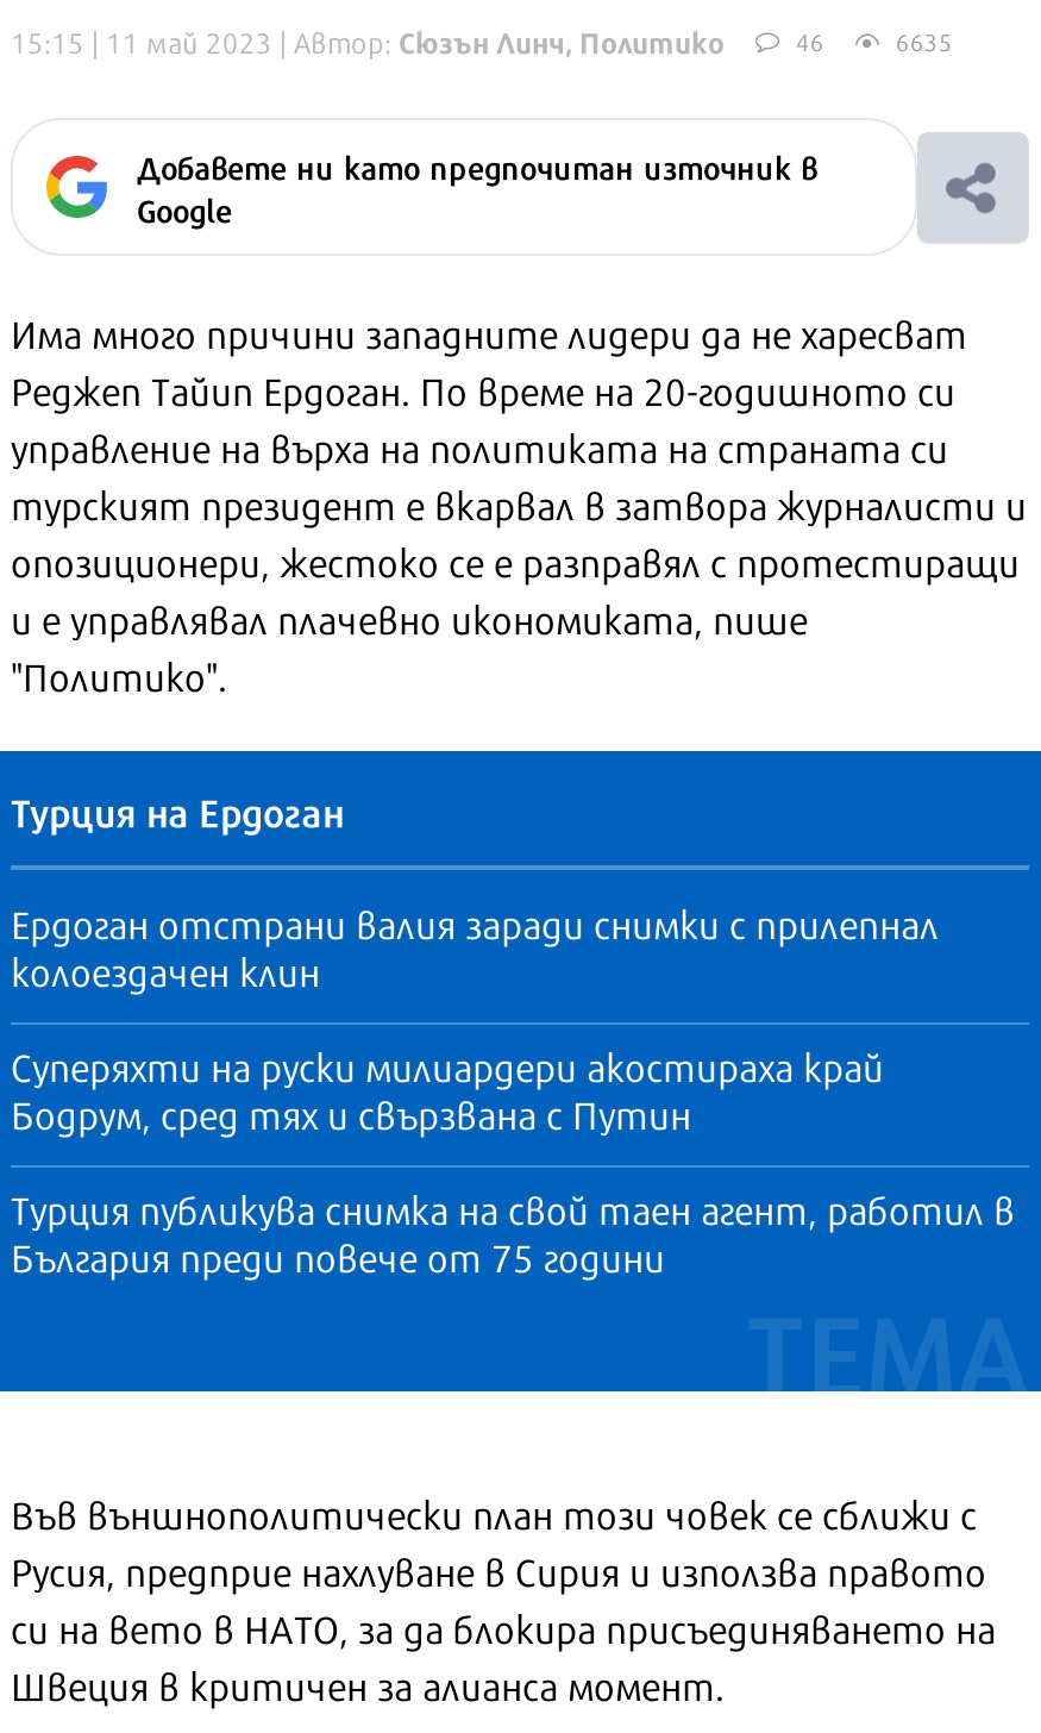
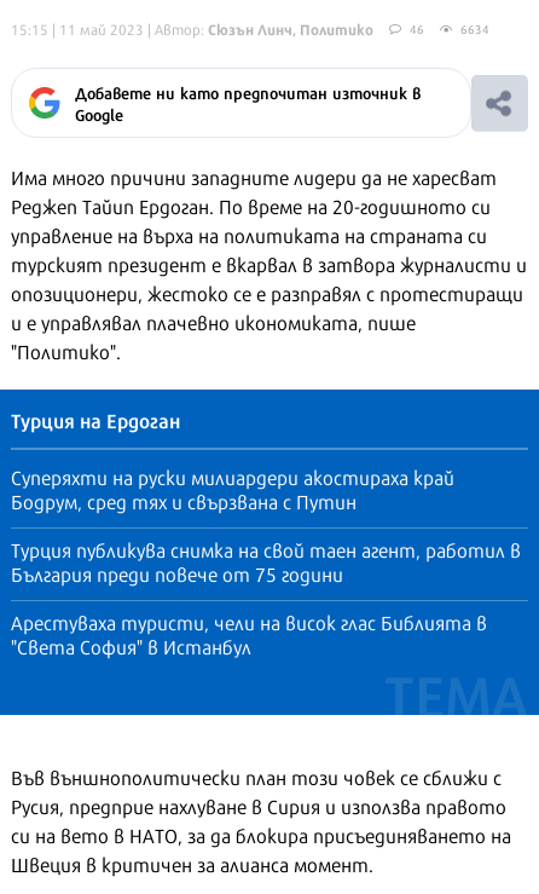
- 6635
+ 6634

- Ердоган отстрани валия заради снимки с прилепнал
- колоездачен клин

moved up: Суперяхти на руски милиардери акостираха край | Бодрум, сред тях и свързвана с Путин | Турция публикува снимка на свой таен агент, работил в | България преди повече от 75 години

+ Арестуваха туристи, чели на висок глас Библията в
+ "Света София" в Истанбул
